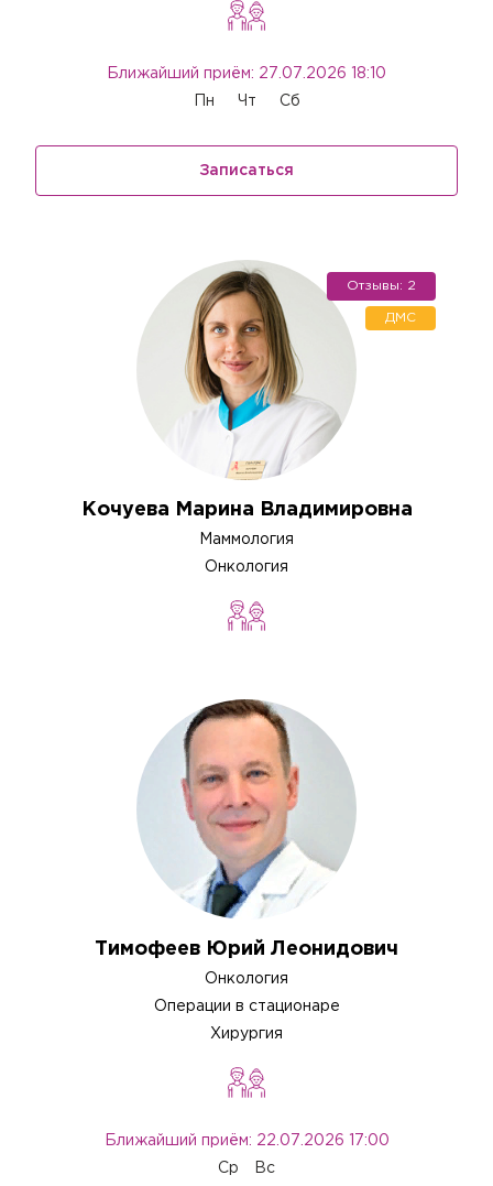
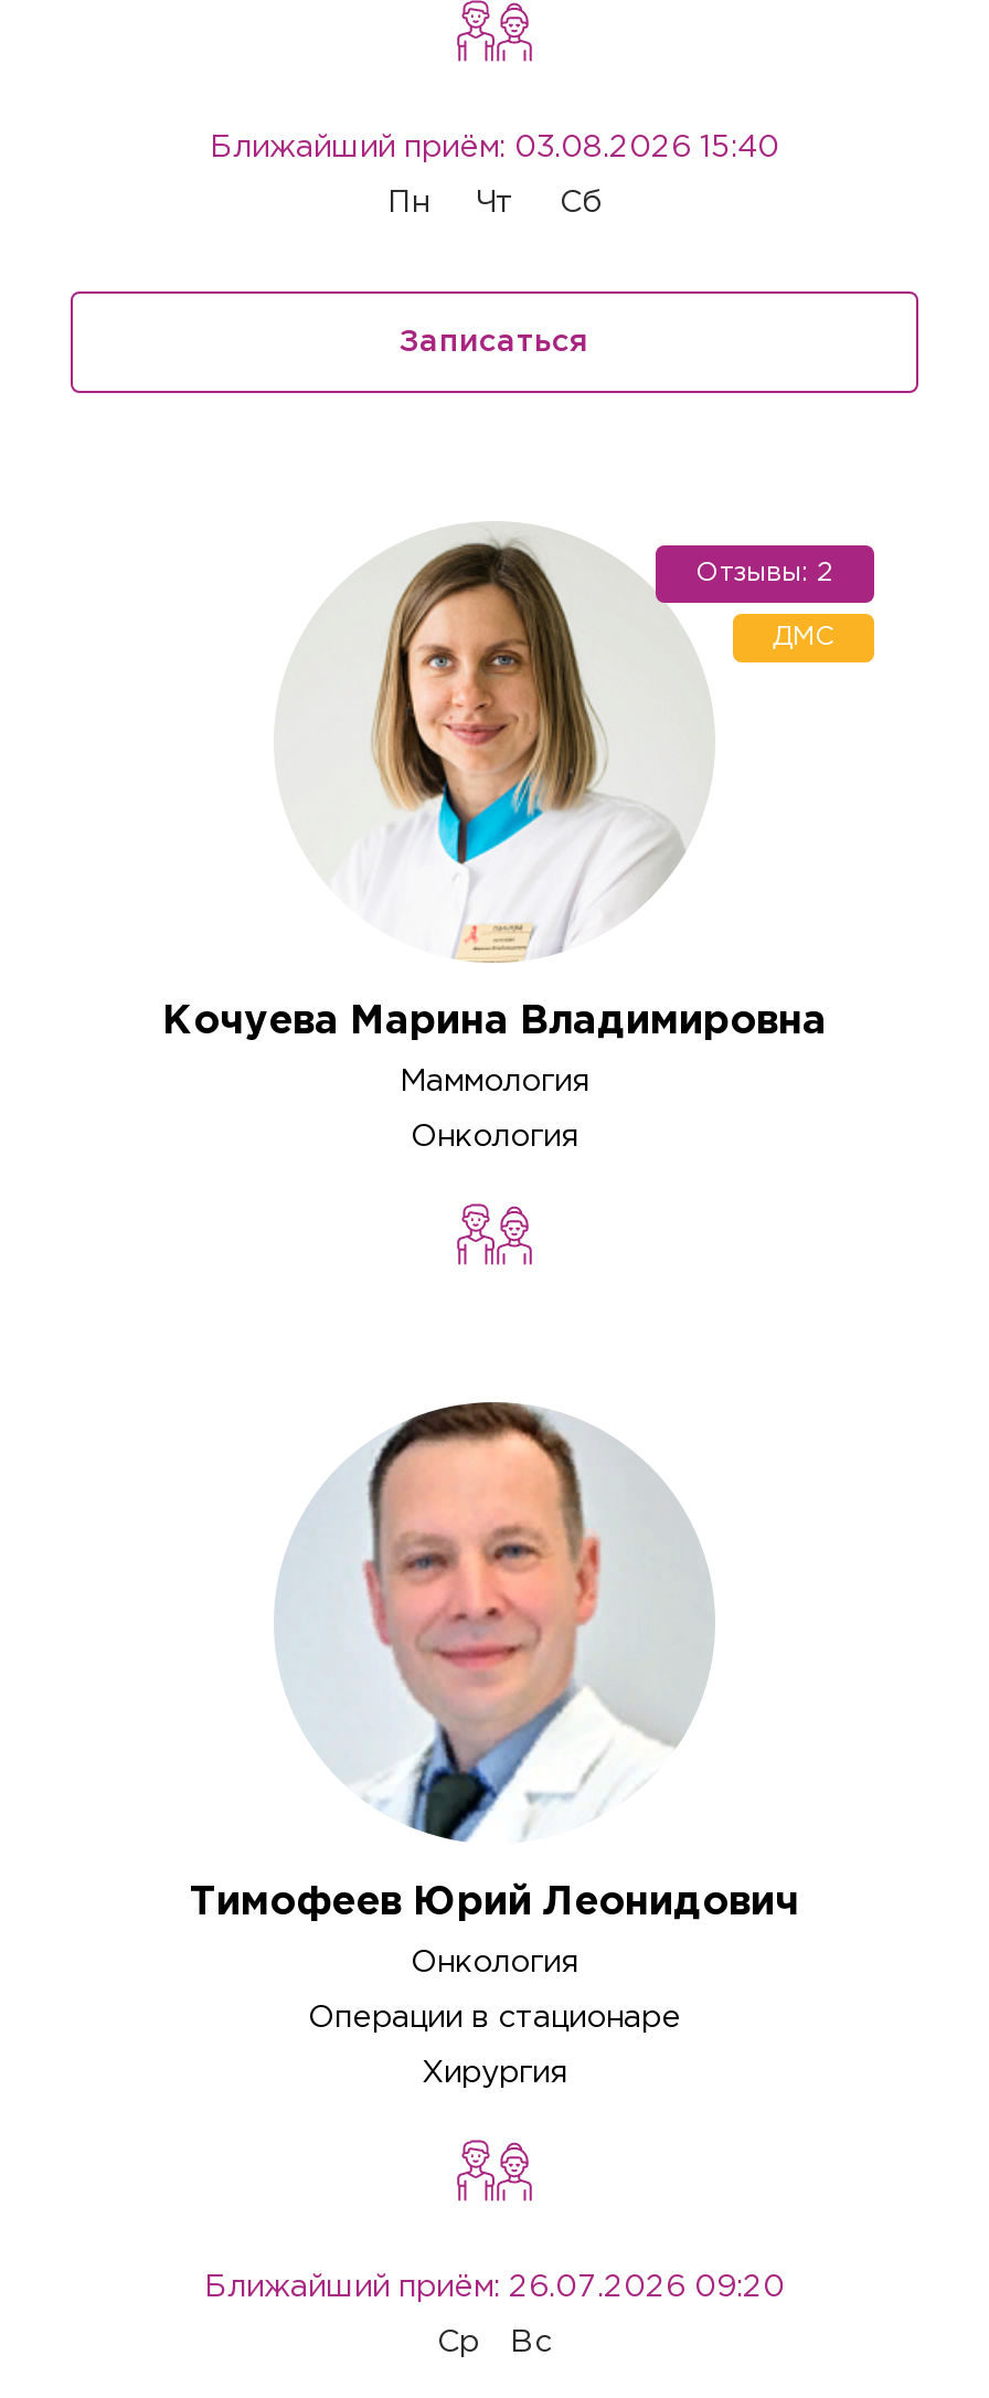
- Ближайший приём: 27.07.2026 18:10
+ Ближайший приём: 03.08.2026 15:40

- Ближайший приём: 22.07.2026 17:00
+ Ближайший приём: 26.07.2026 09:20
